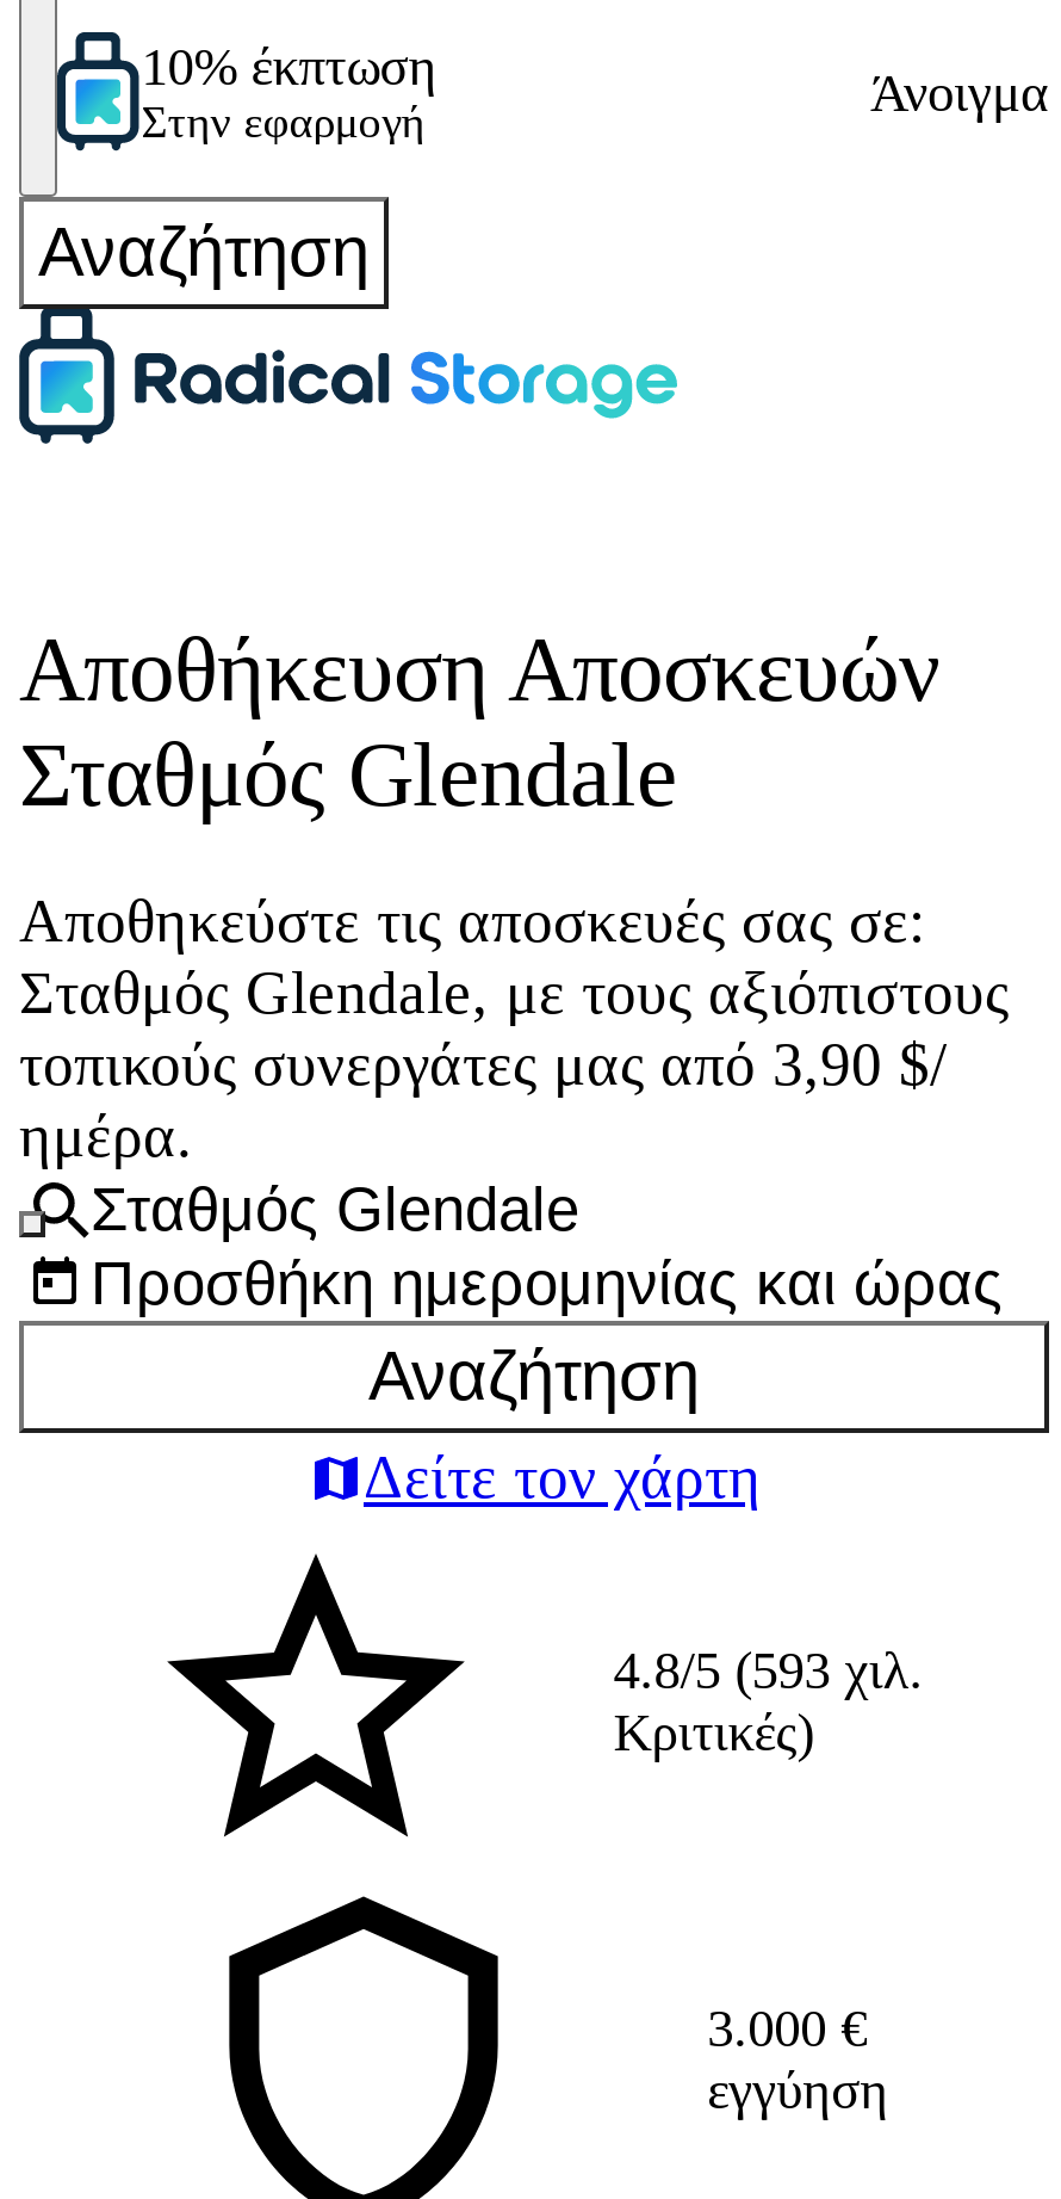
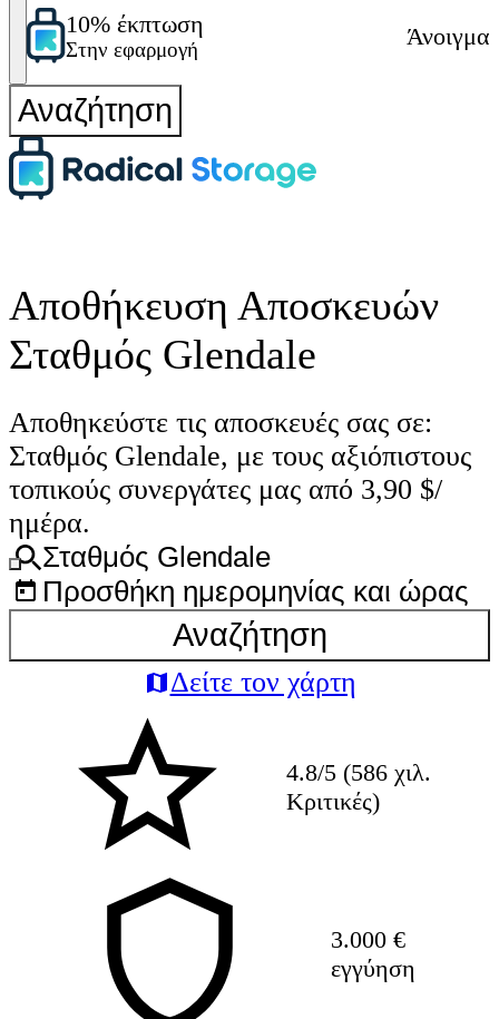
- 4.8/5 (593 χιλ.
+ 4.8/5 (586 χιλ.
